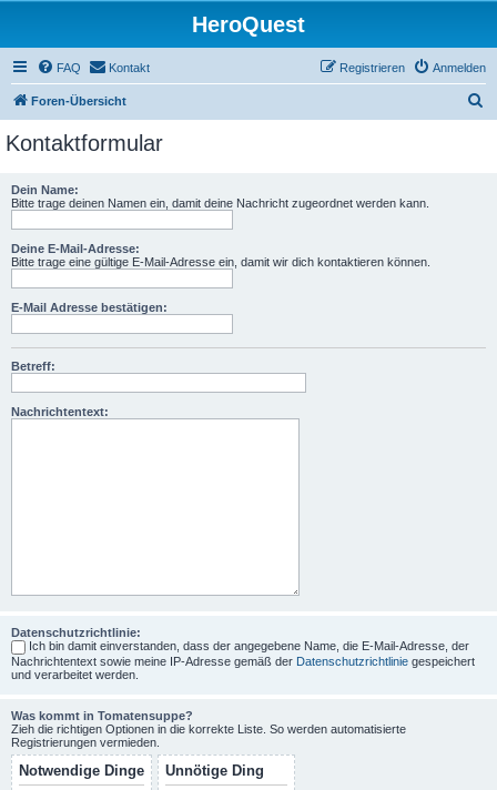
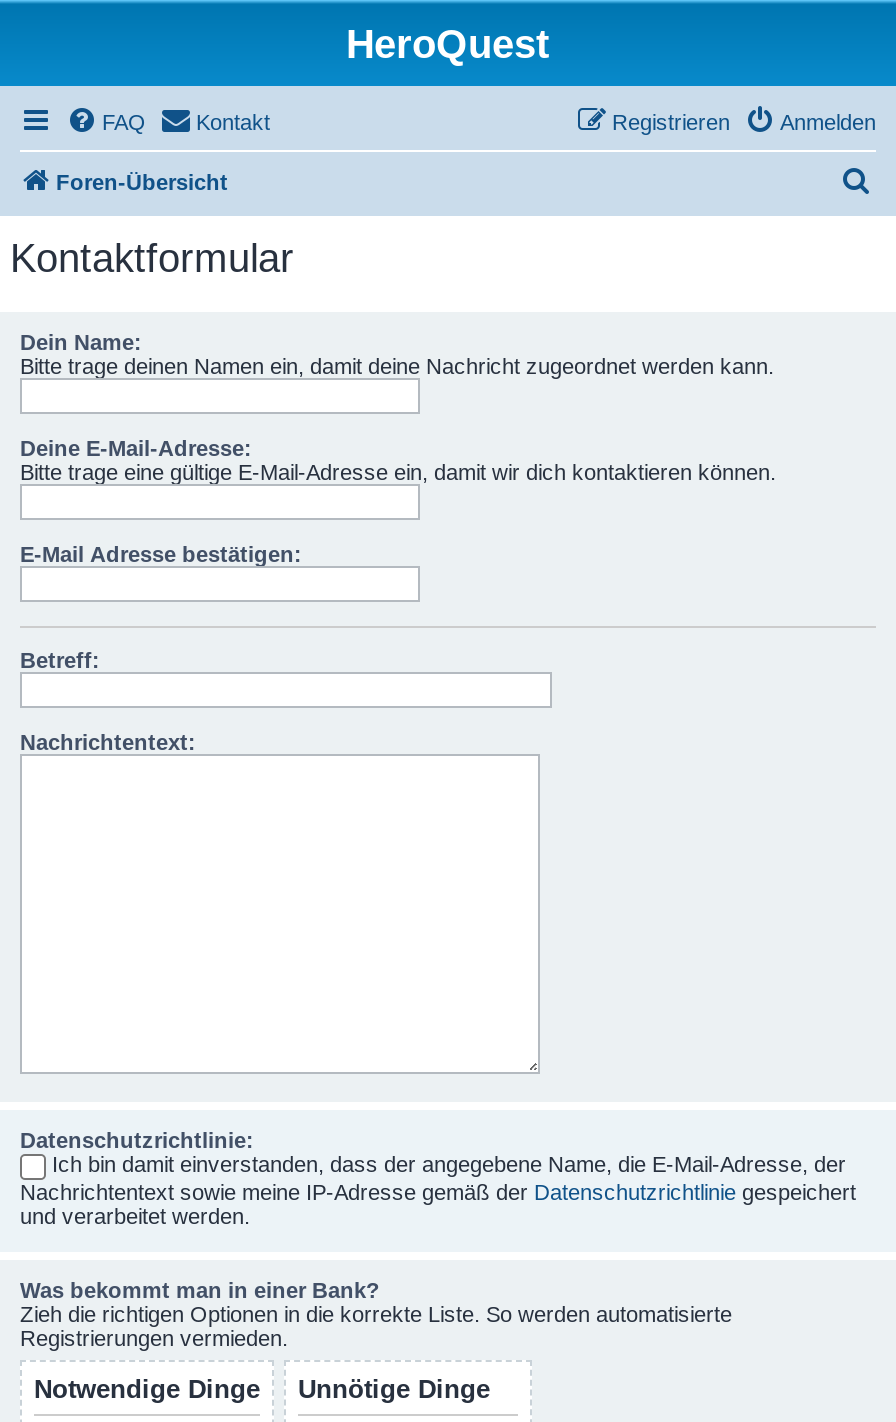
- Was kommt in Tomatensuppe?
+ Was bekommt man in einer Bank?

- Unnötige Ding
+ Unnötige Dinge
